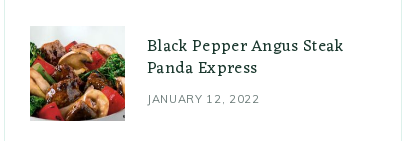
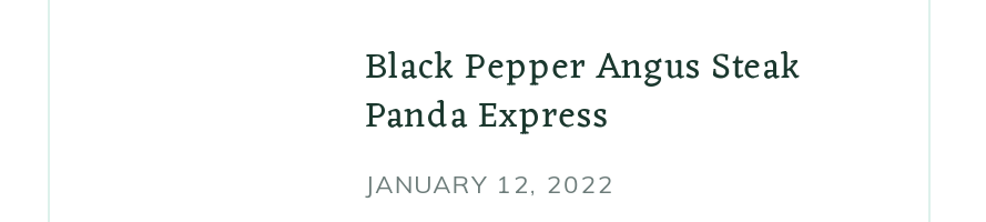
- [image]
